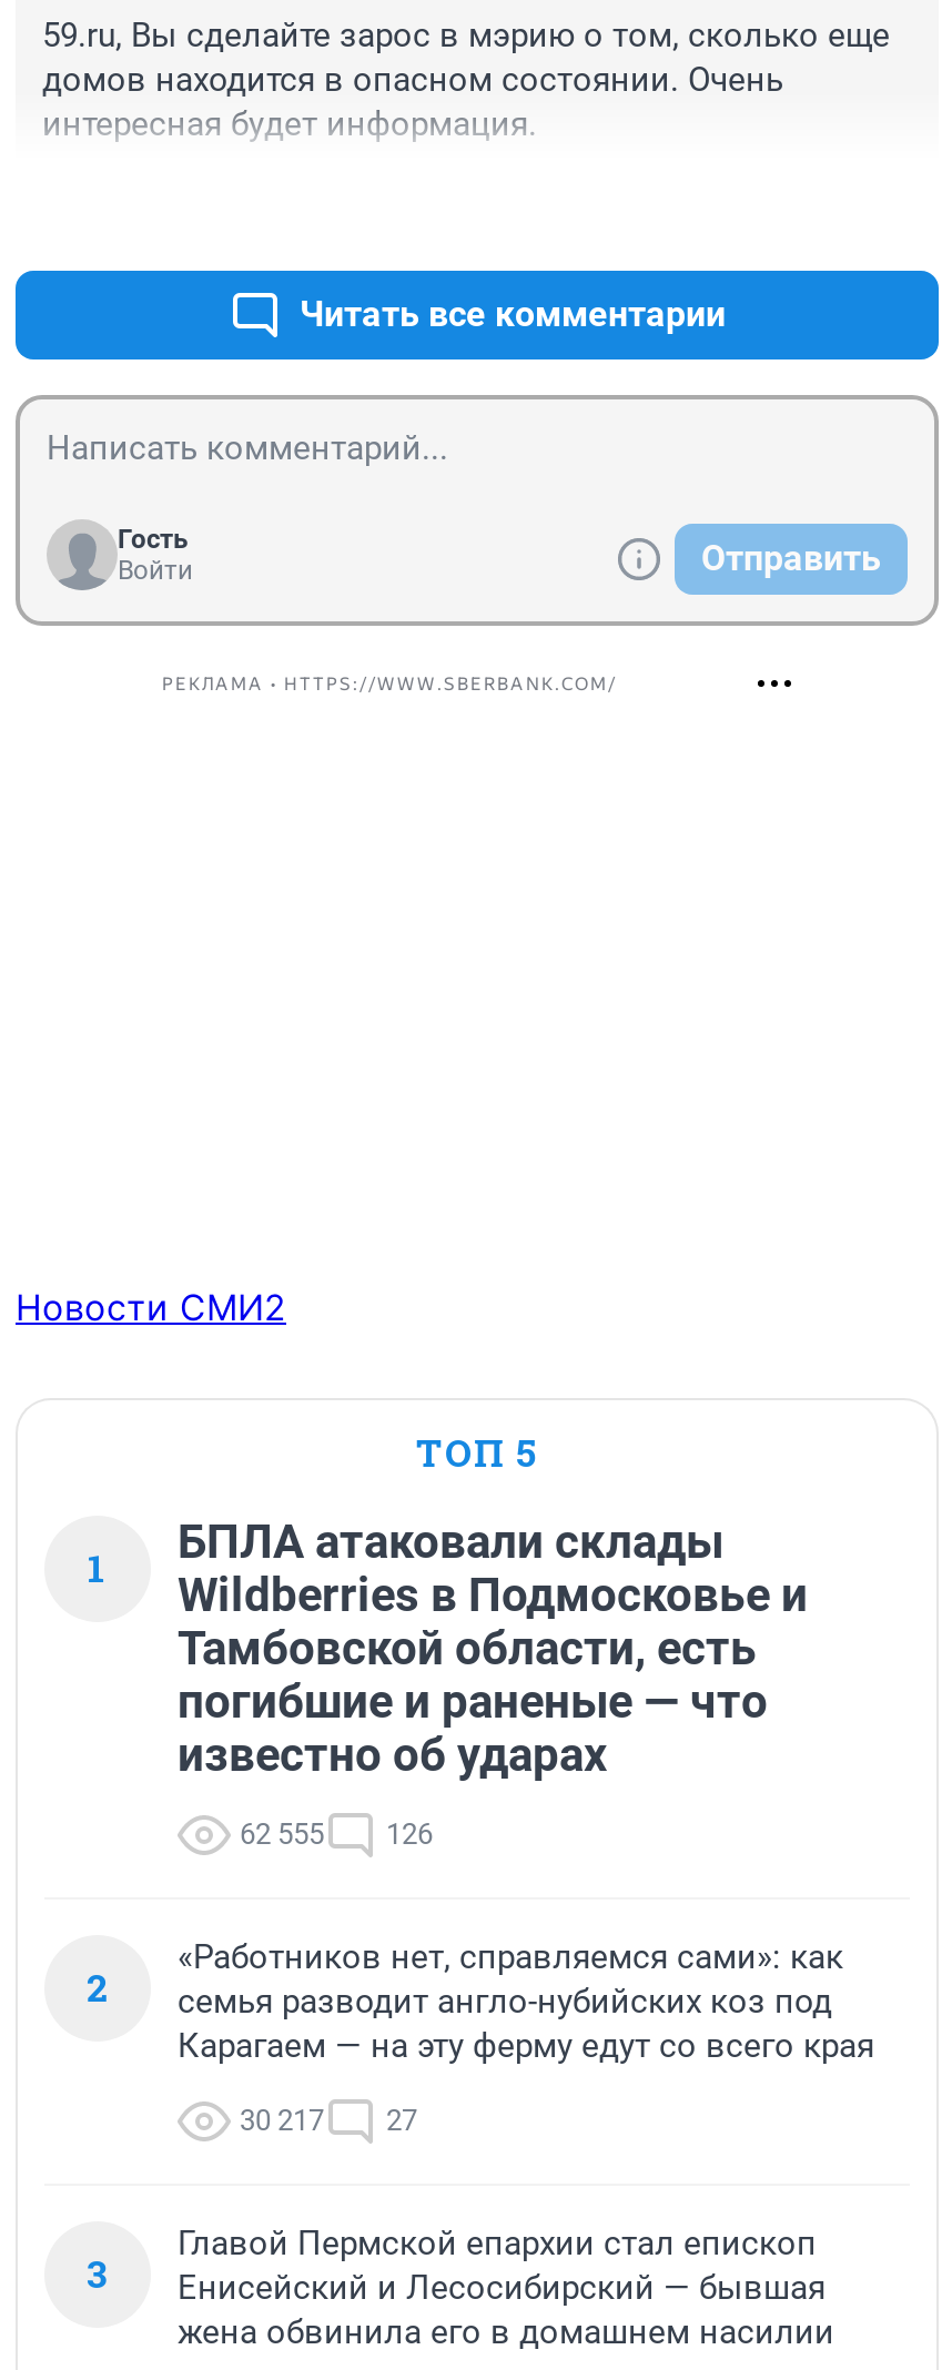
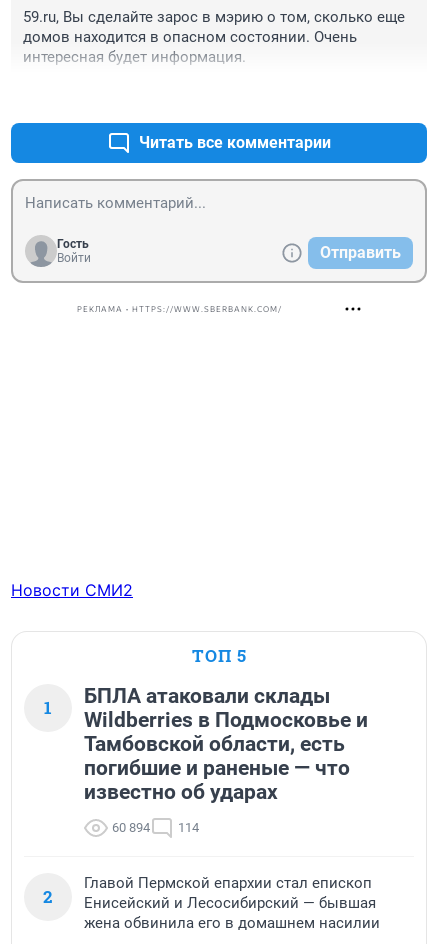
- 62 555
+ 60 894

- 126
+ 114

- «Работников нет, справляемся сами»: как
- семья разводит англо-нубийских коз под
- Карагаем — на эту ферму едут со всего края
- 30 217
- 27
- 3
